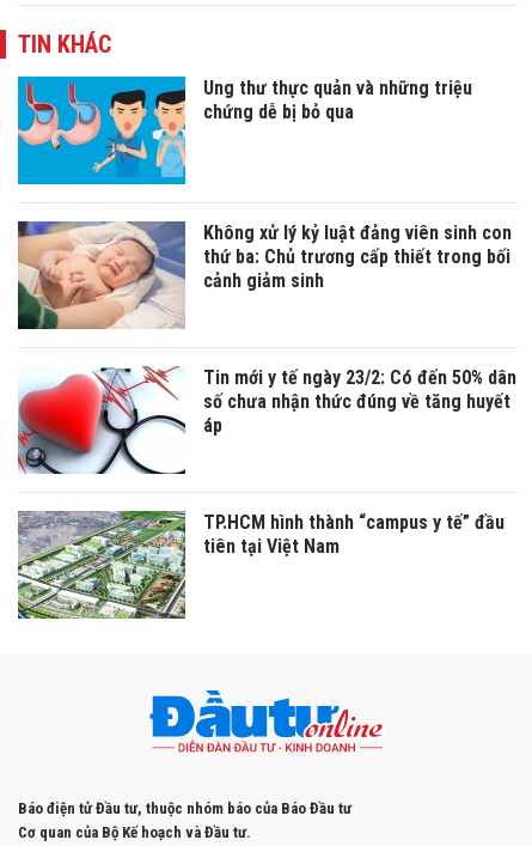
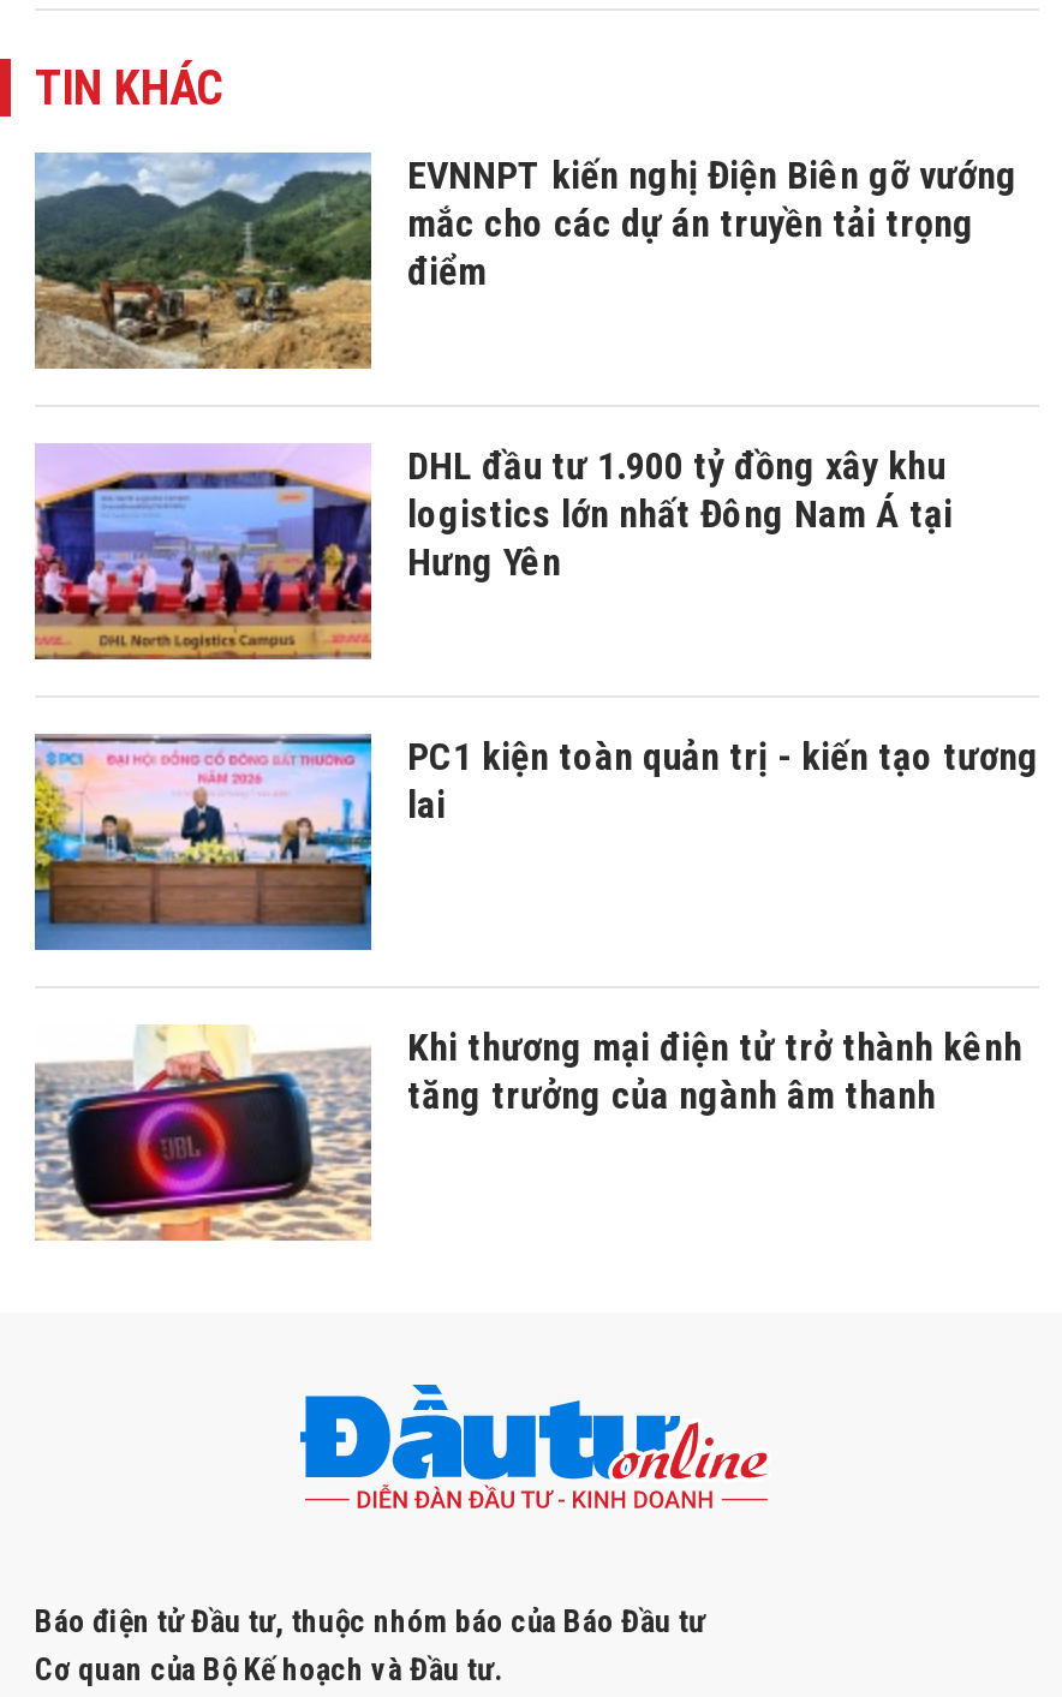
- [image]
- Ung thư thực quản và những triệu
- chứng dễ bị bỏ qua
+ [image]
+ EVNNPT kiến nghị Điện Biên gỡ vướng
+ mắc cho các dự án truyền tải trọng
+ điểm

- [image]
- Không xử lý kỷ luật đảng viên sinh con
- thứ ba: Chủ trương cấp thiết trong bối
- cảnh giảm sinh
+ [image]
+ DHL đầu tư 1.900 tỷ đồng xây khu
+ logistics lớn nhất Đông Nam Á tại
+ Hưng Yên

- [image]
- Tin mới y tế ngày 23/2: Có đến 50% dân
- số chưa nhận thức đúng về tăng huyết
- áp
+ [image]
+ PC1 kiện toàn quản trị - kiến tạo tương
+ lai

- [image]
- TP.HCM hình thành “campus y tế” đầu
- tiên tại Việt Nam
+ [image]
+ Khi thương mại điện tử trở thành kênh
+ tăng trưởng của ngành âm thanh
